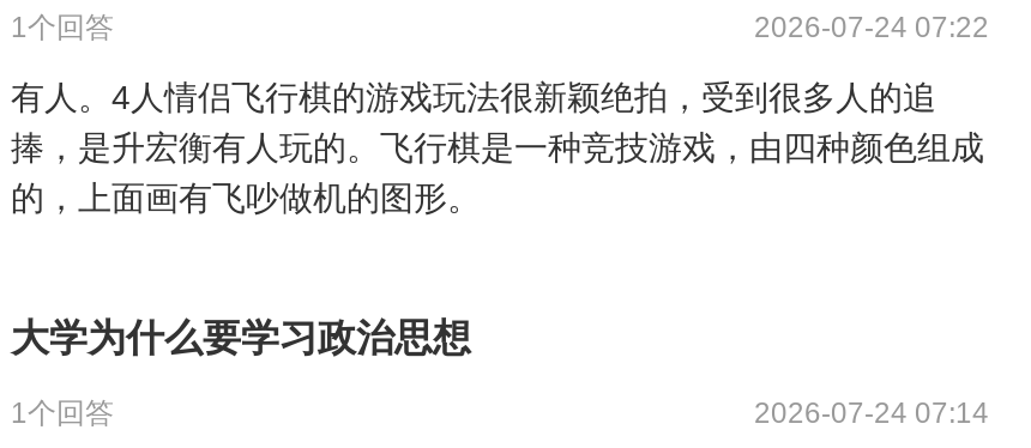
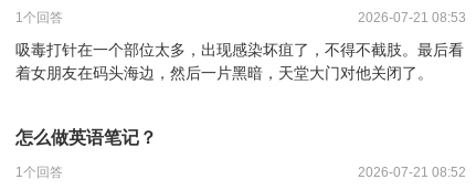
- 2026-07-24 07:22
+ 2026-07-21 08:53

- 有人。4人情侣飞行棋的游戏玩法很新颖绝拍，受到很多人的追
- 捧，是升宏衡有人玩的。飞行棋是一种竞技游戏，由四种颜色组成
- 的，上面画有飞吵做机的图形。
+ 吸毒打针在一个部位太多，出现感染坏疽了，不得不截肢。最后看
+ 着女朋友在码头海边，然后一片黑暗，天堂大门对他关闭了。

- 大学为什么要学习政治思想
+ 怎么做英语笔记？

- 2026-07-24 07:14
+ 2026-07-21 08:52
